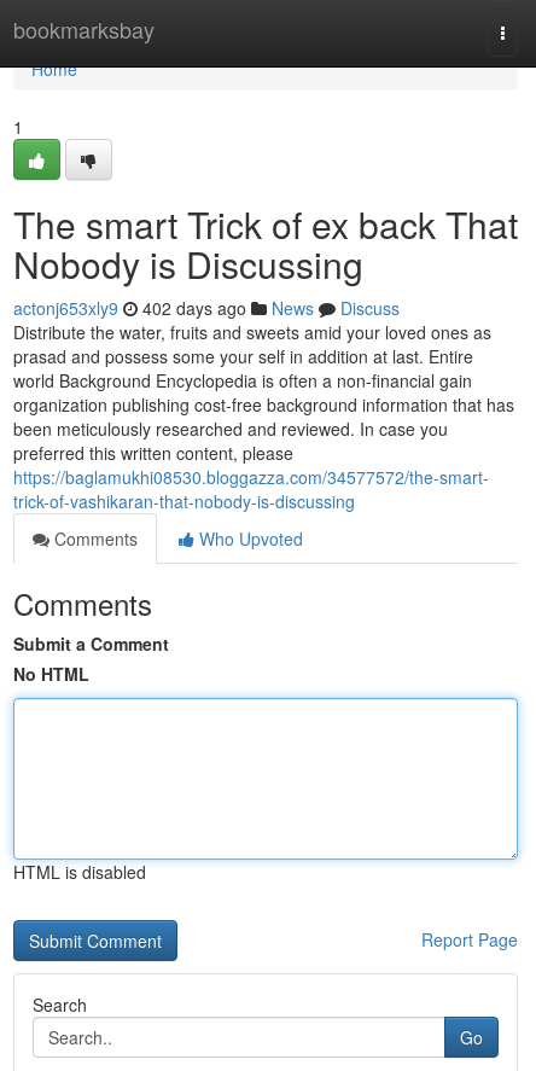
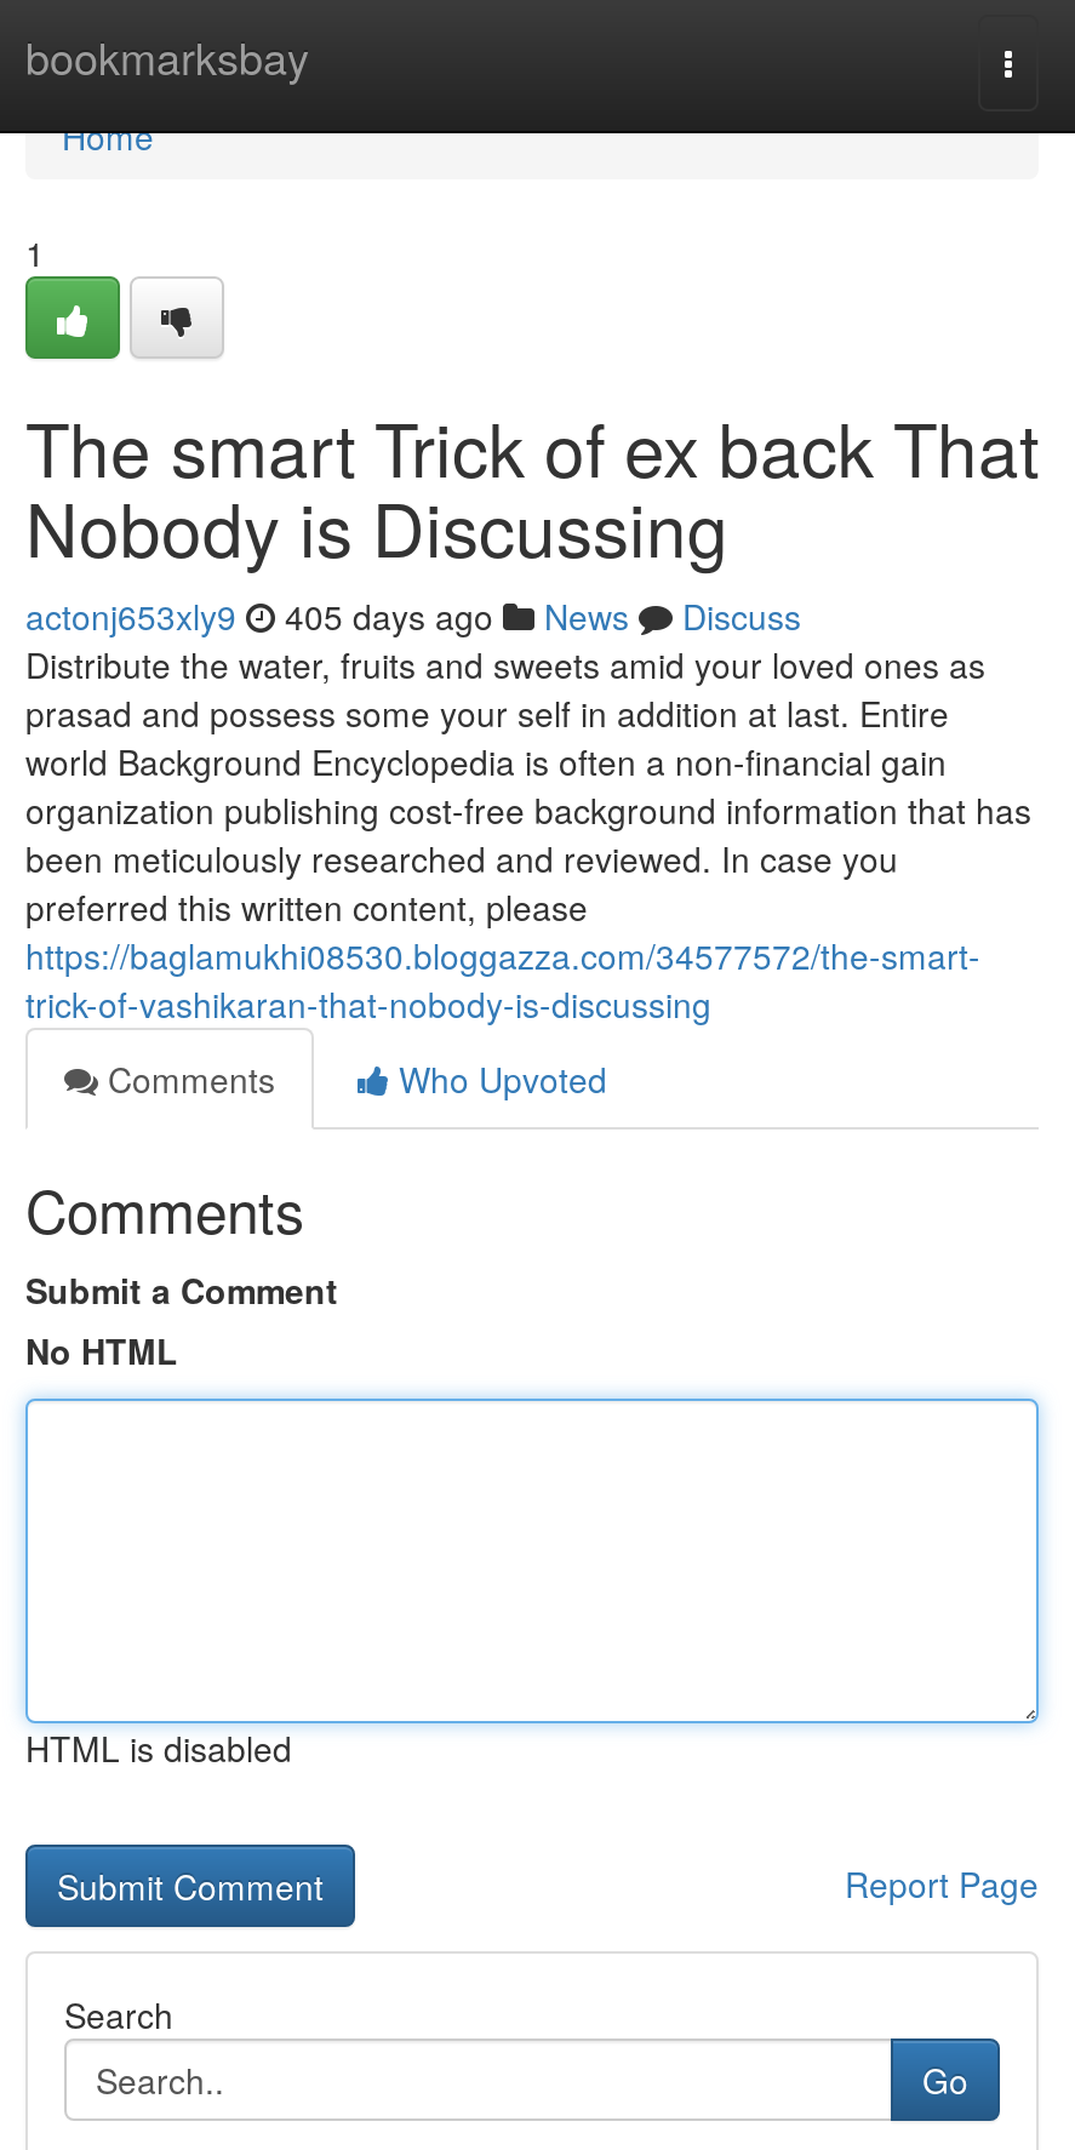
- actonj653xly9 402 days ago News Discuss
+ actonj653xly9 405 days ago News Discuss
